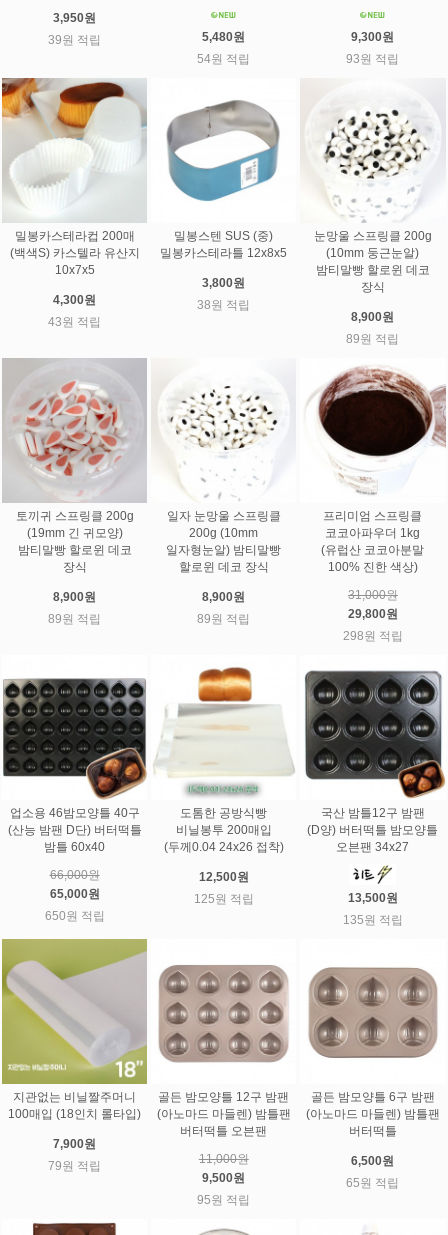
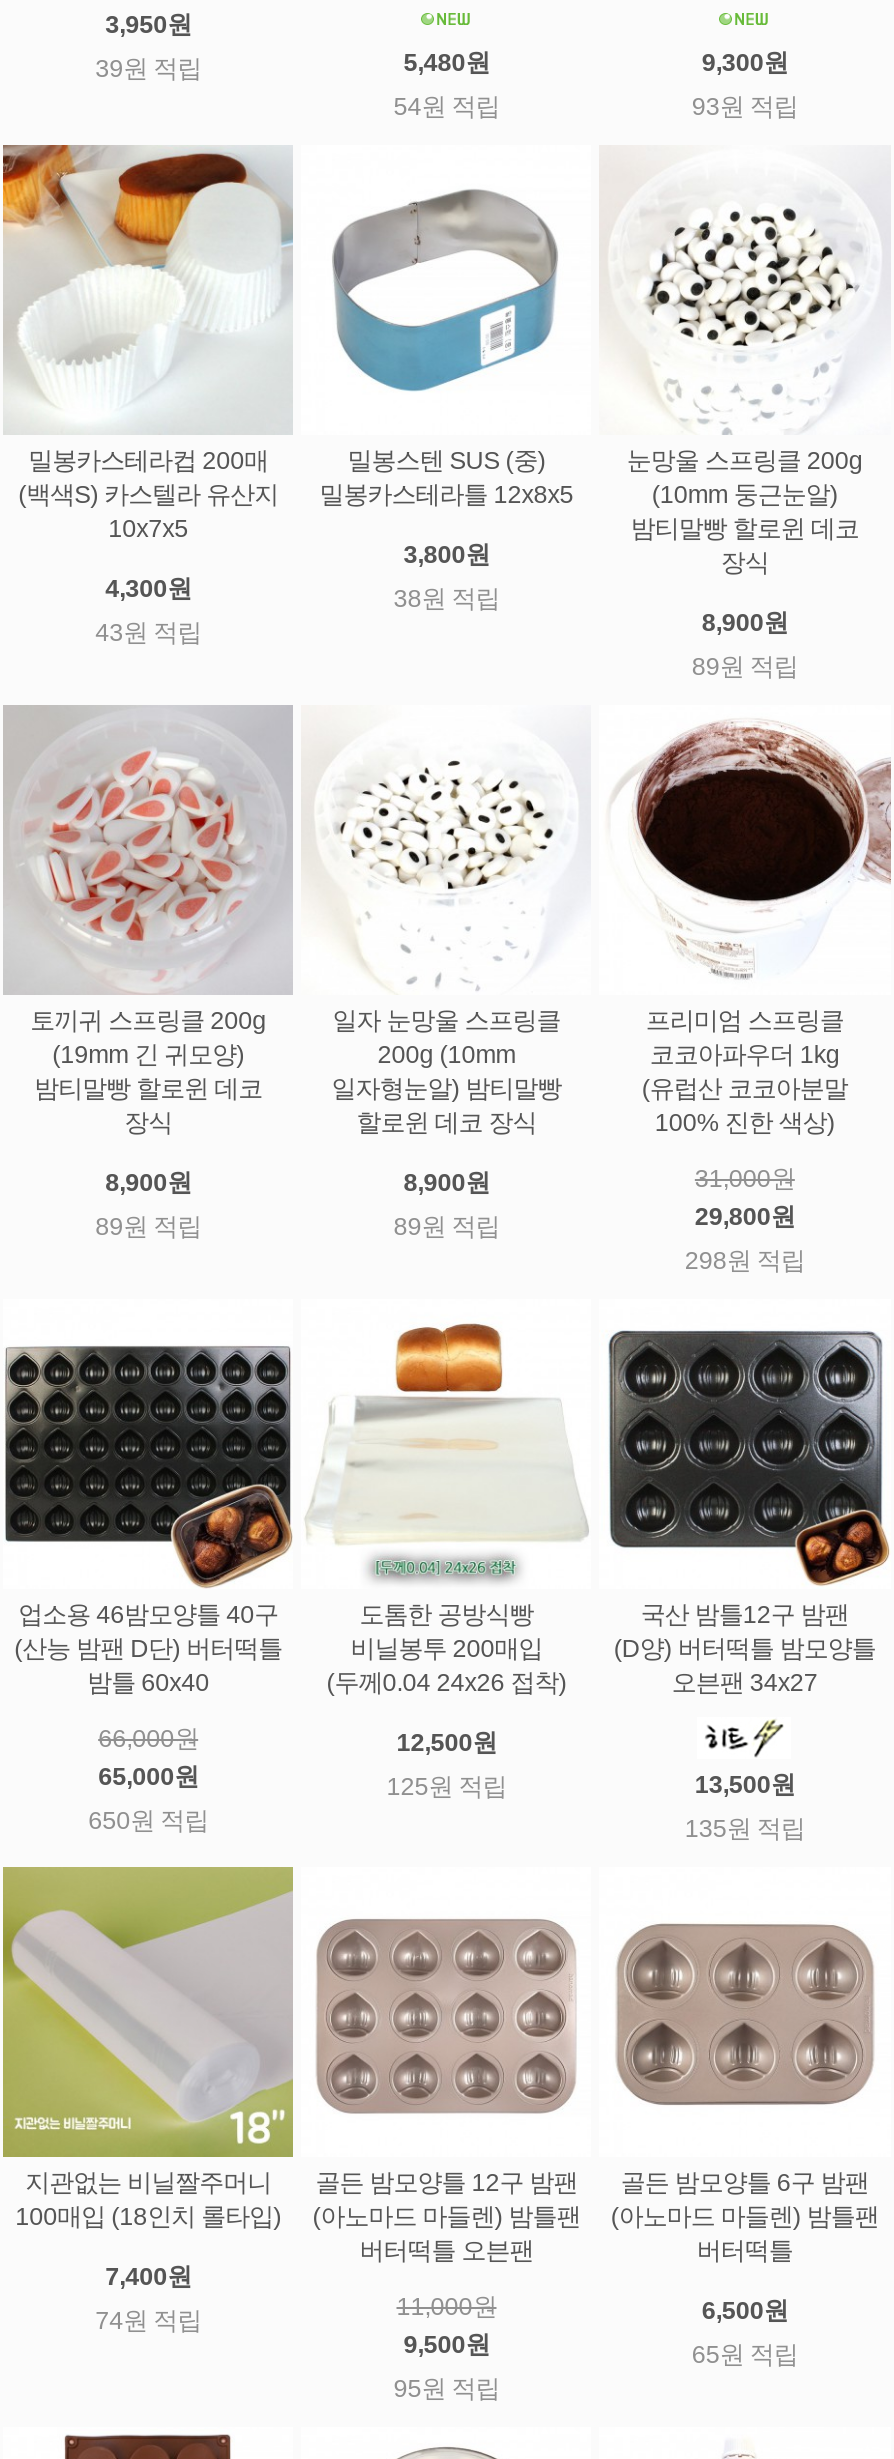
- 7,900원
+ 7,400원

- 79원 적립
+ 74원 적립
